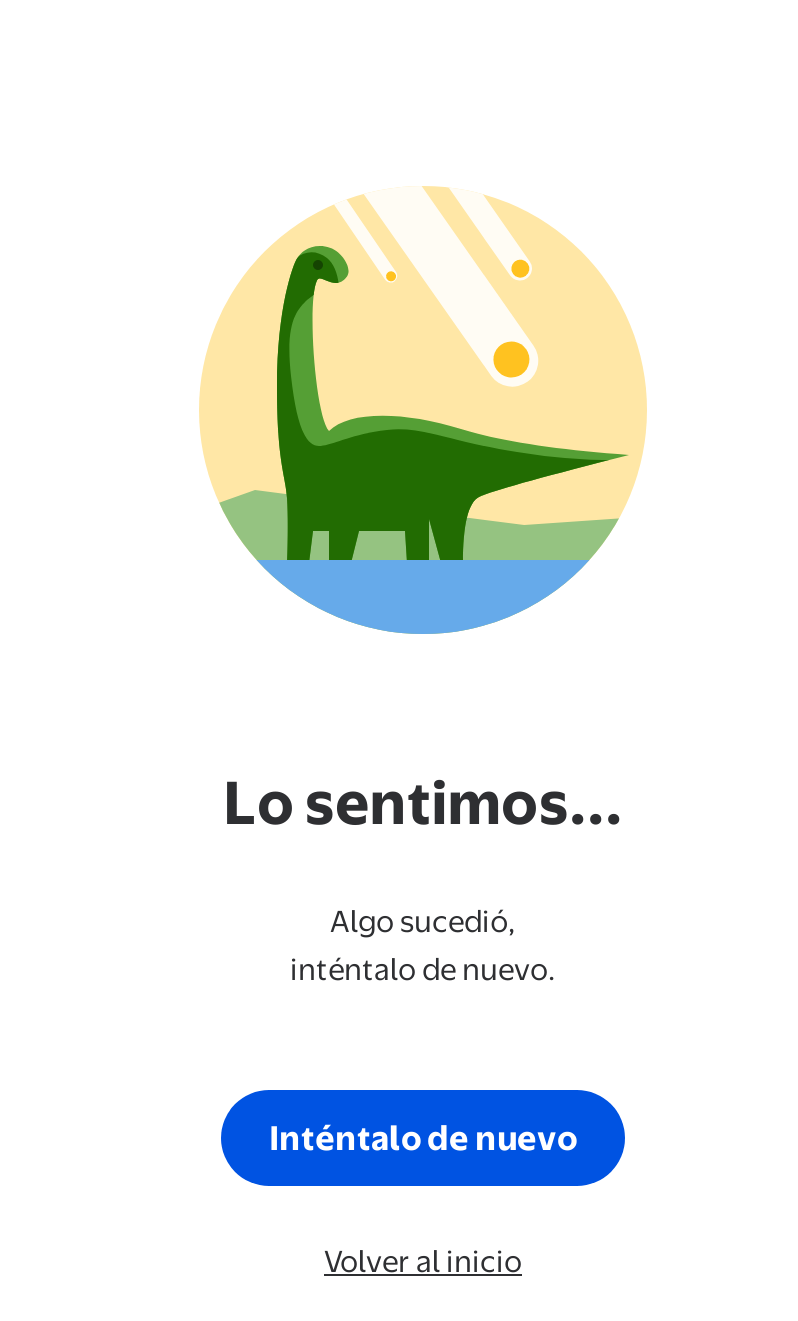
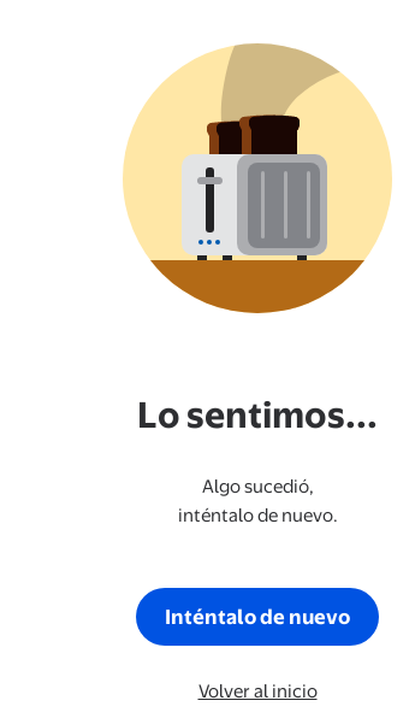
- [image]
+ [image]
